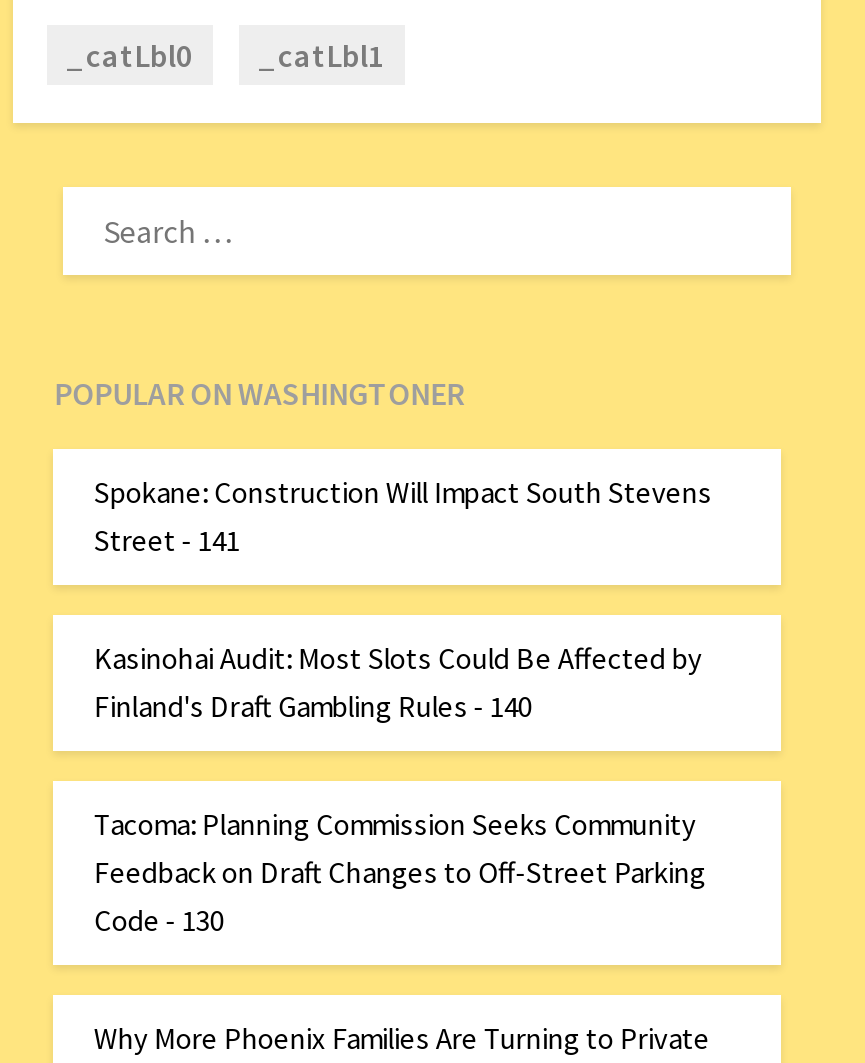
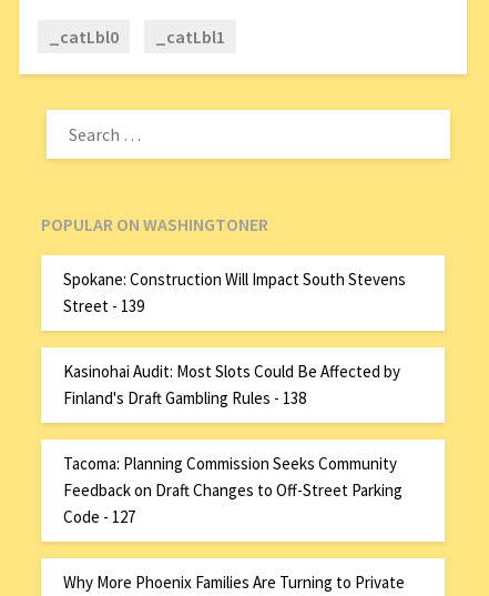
- Street - 141
+ Street - 139

- Finland's Draft Gambling Rules - 140
+ Finland's Draft Gambling Rules - 138

- Code - 130
+ Code - 127
